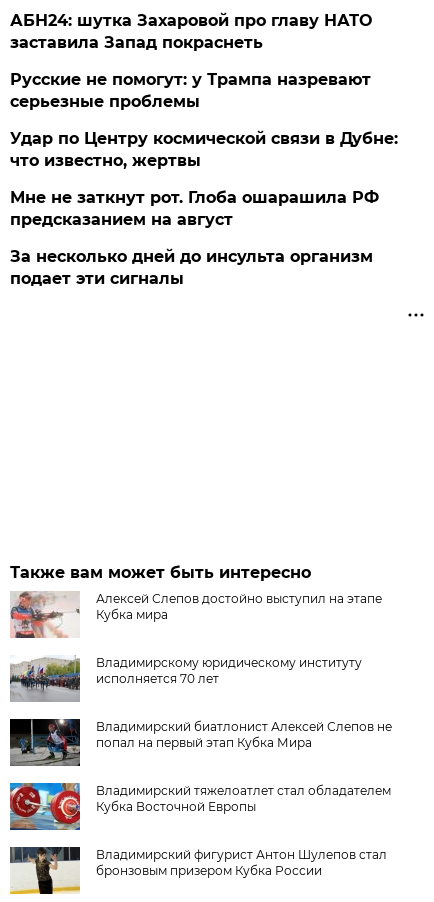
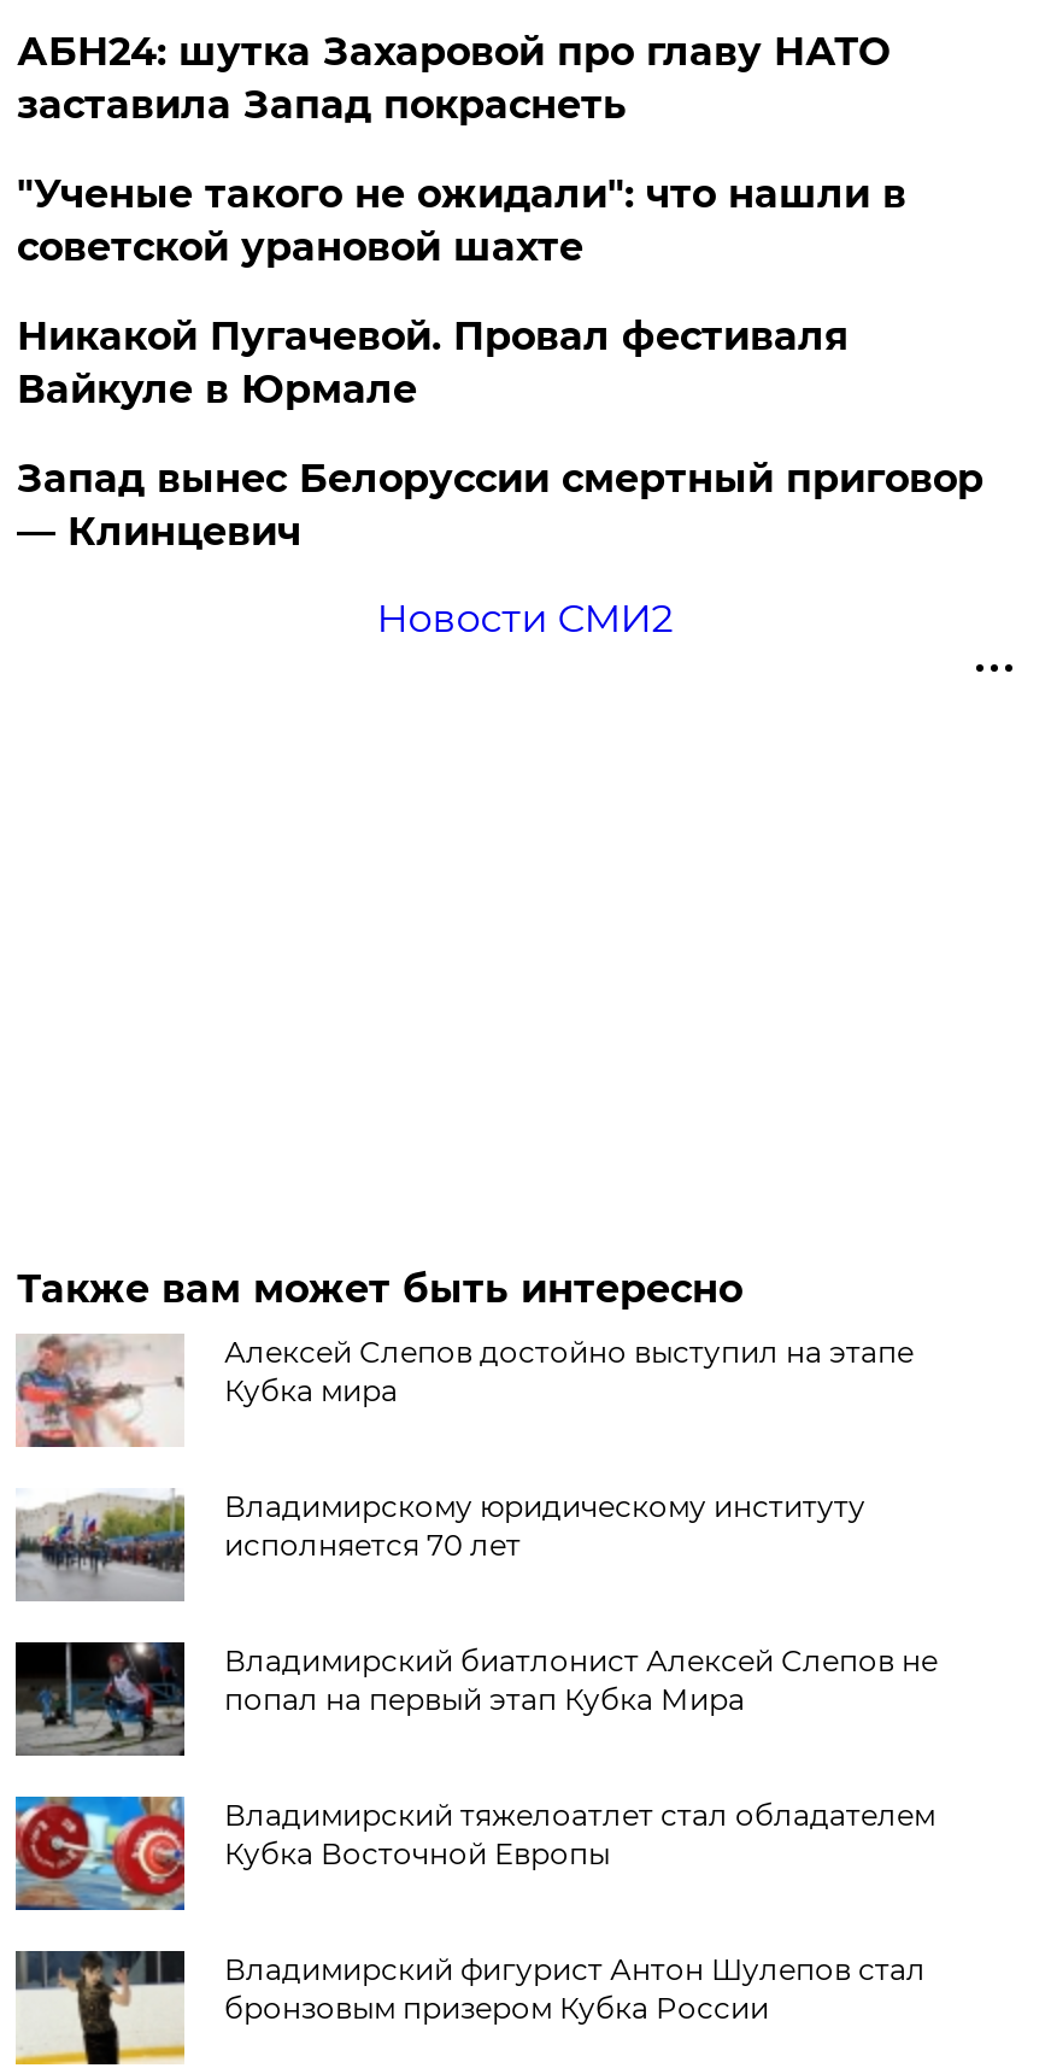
- Русские не помогут: у Трампа назревают
- серьезные проблемы
+ "Ученые такого не ожидали": что нашли в
+ советской урановой шахте

- Удар по Центру космической связи в Дубне:
- что известно, жертвы
+ Никакой Пугачевой. Провал фестиваля
+ Вайкуле в Юрмале

- Мне не заткнут рот. Глоба ошарашила РФ
- предсказанием на август
+ Запад вынес Белоруссии смертный приговор
+ — Клинцевич

- За несколько дней до инсульта организм
- подает эти сигналы
+ Новости СМИ2
